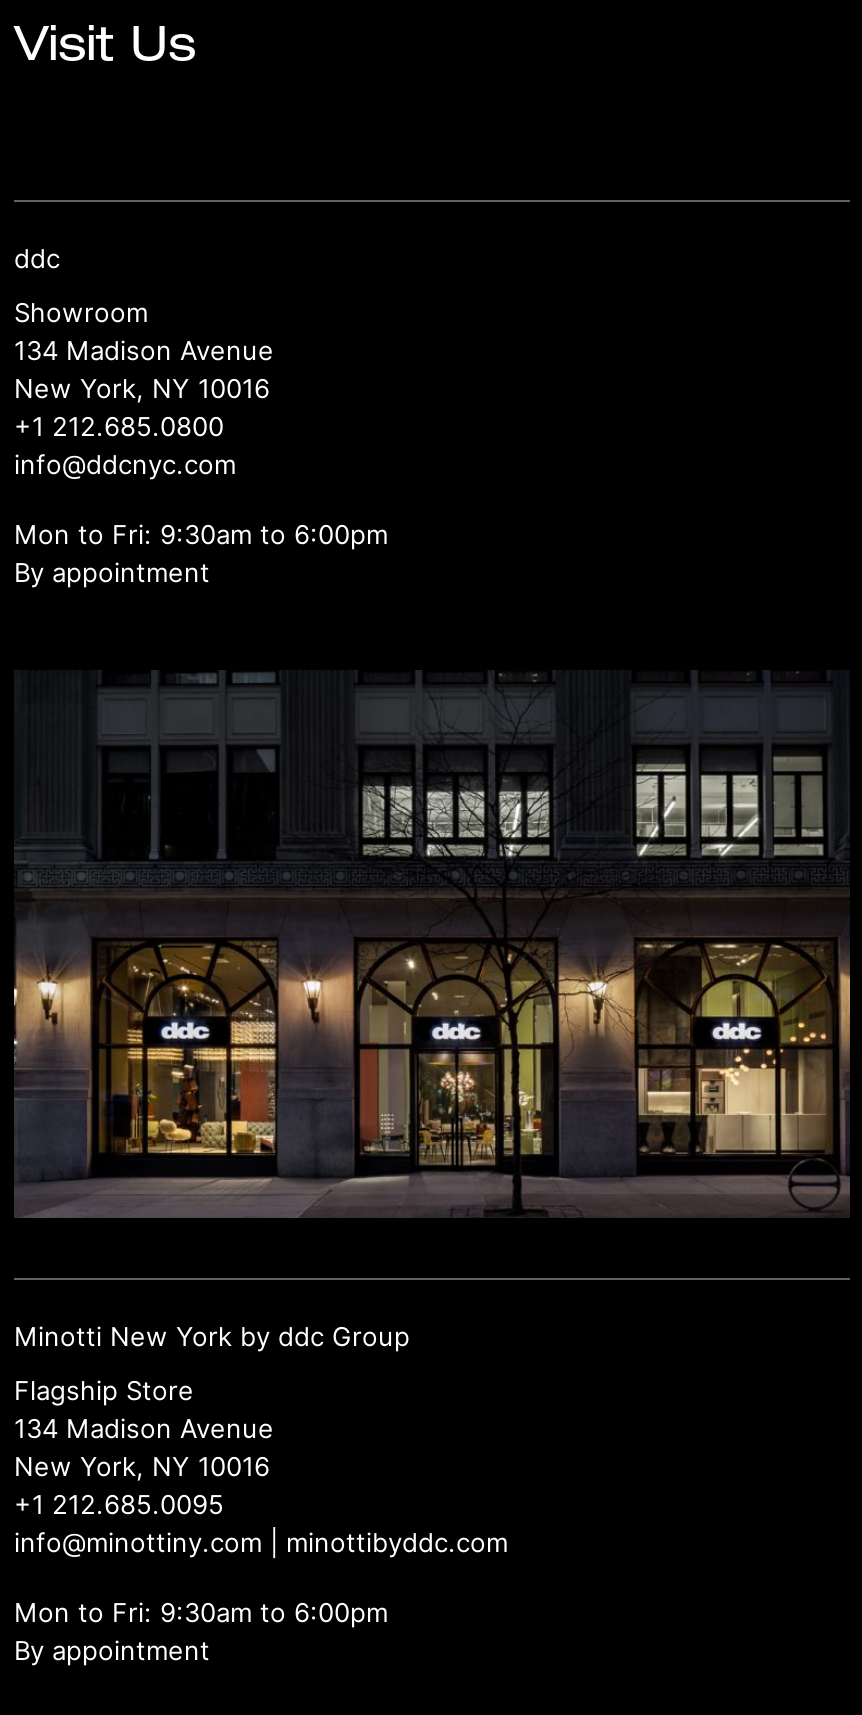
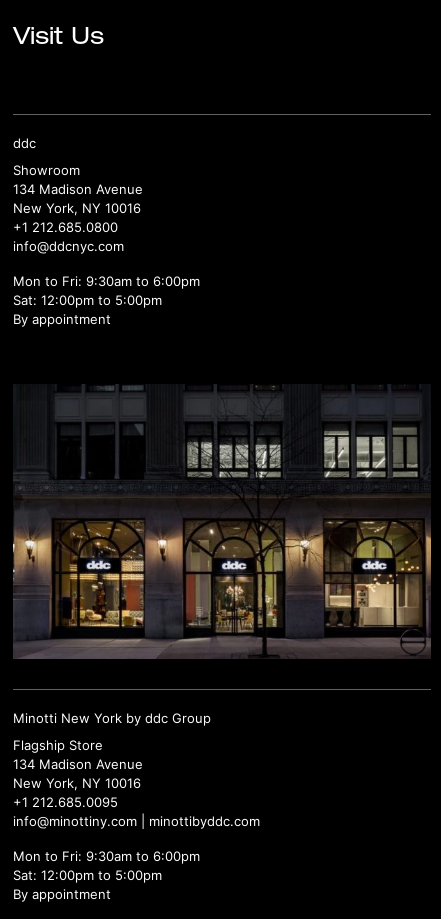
+ Sat: 12:00pm to 5:00pm

+ Sat: 12:00pm to 5:00pm
